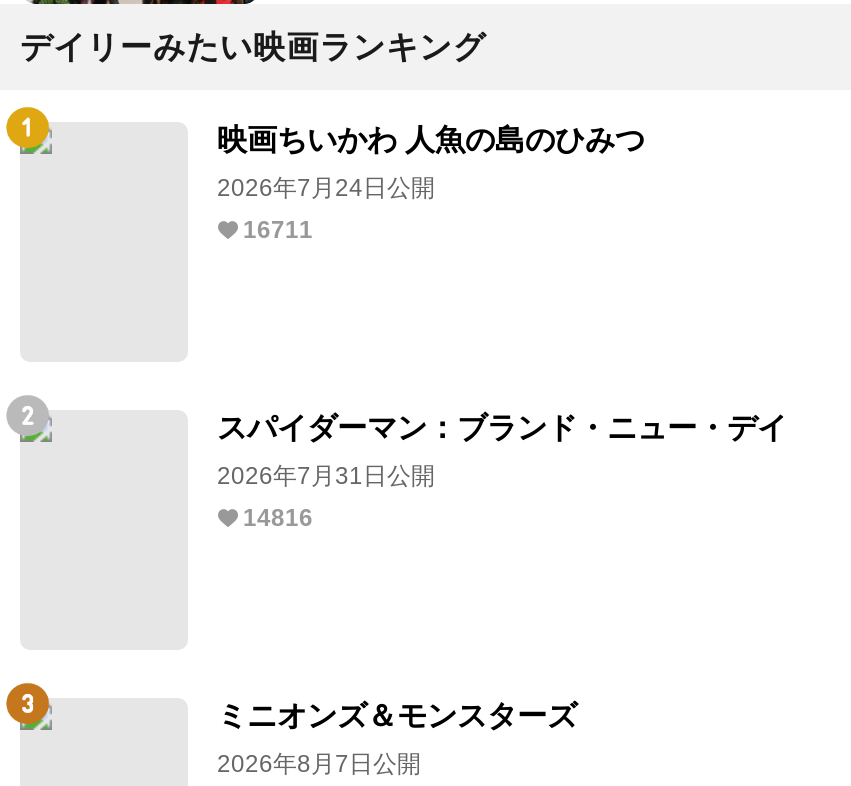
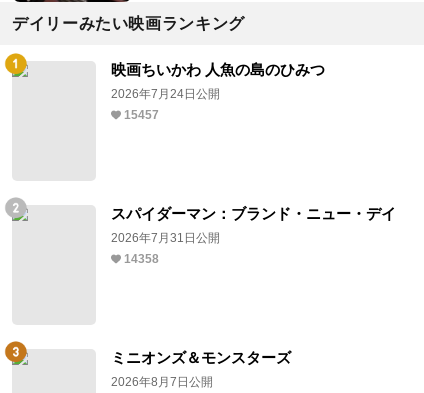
- 16711
+ 15457

- 14816
+ 14358
